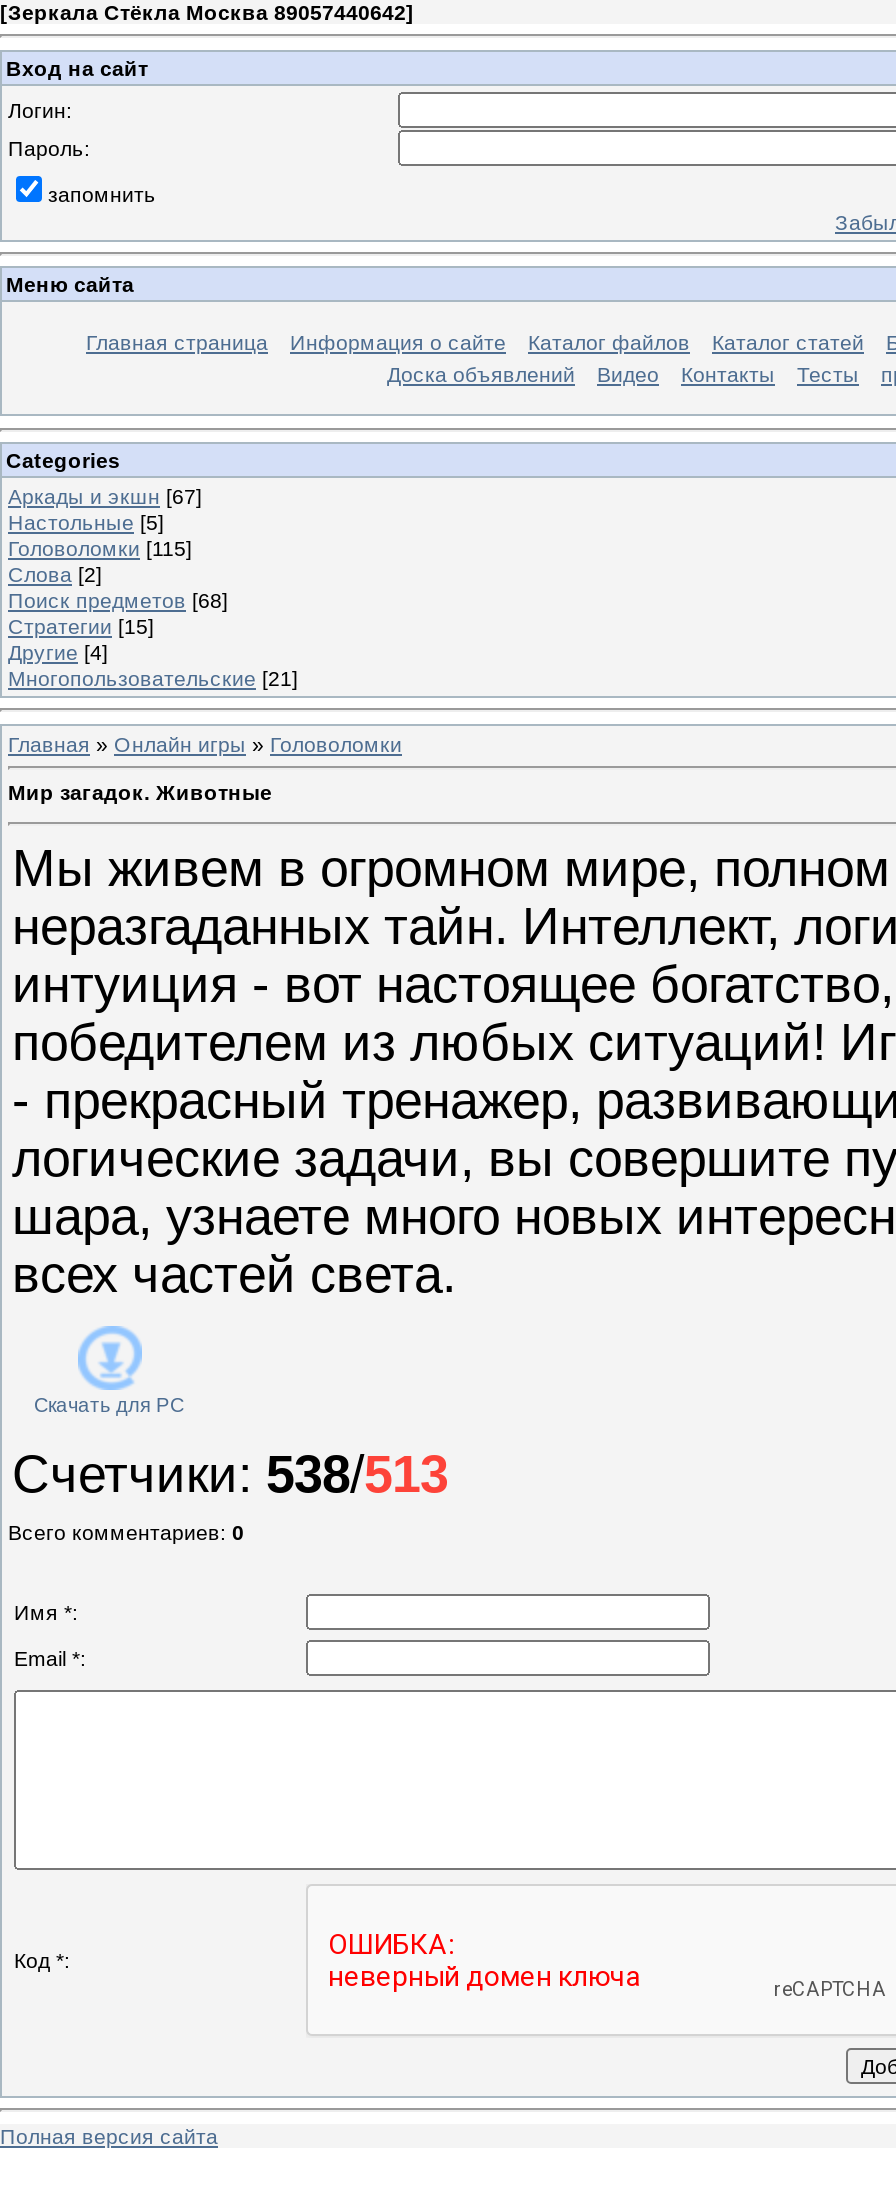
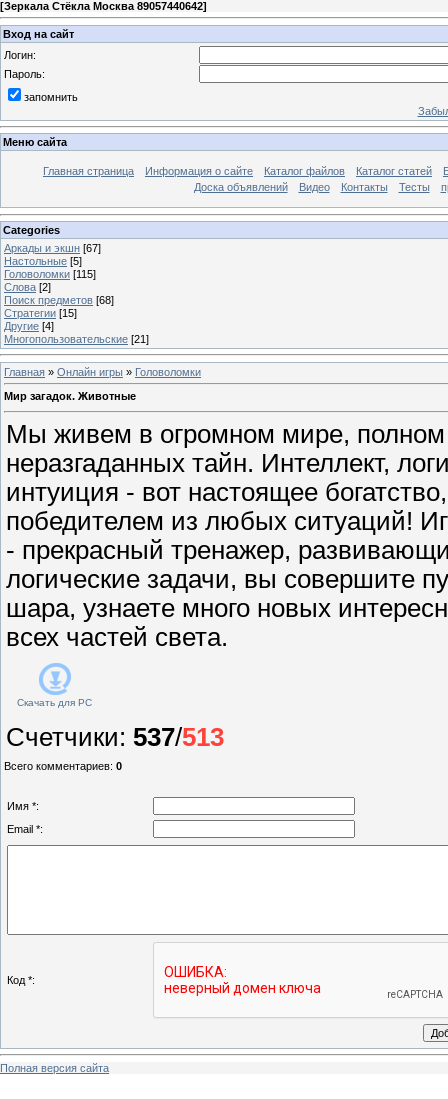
- Счетчики: 538/513
+ Счетчики: 537/513
